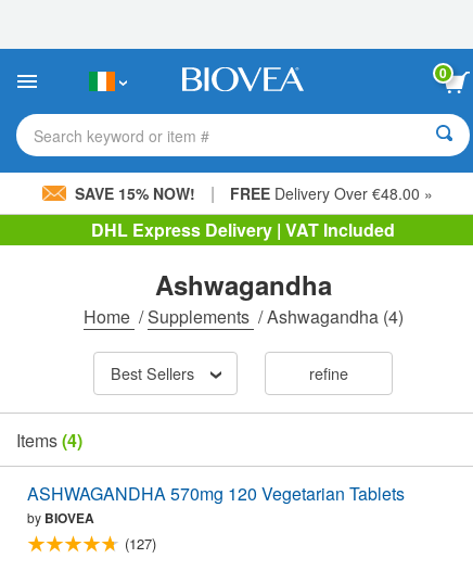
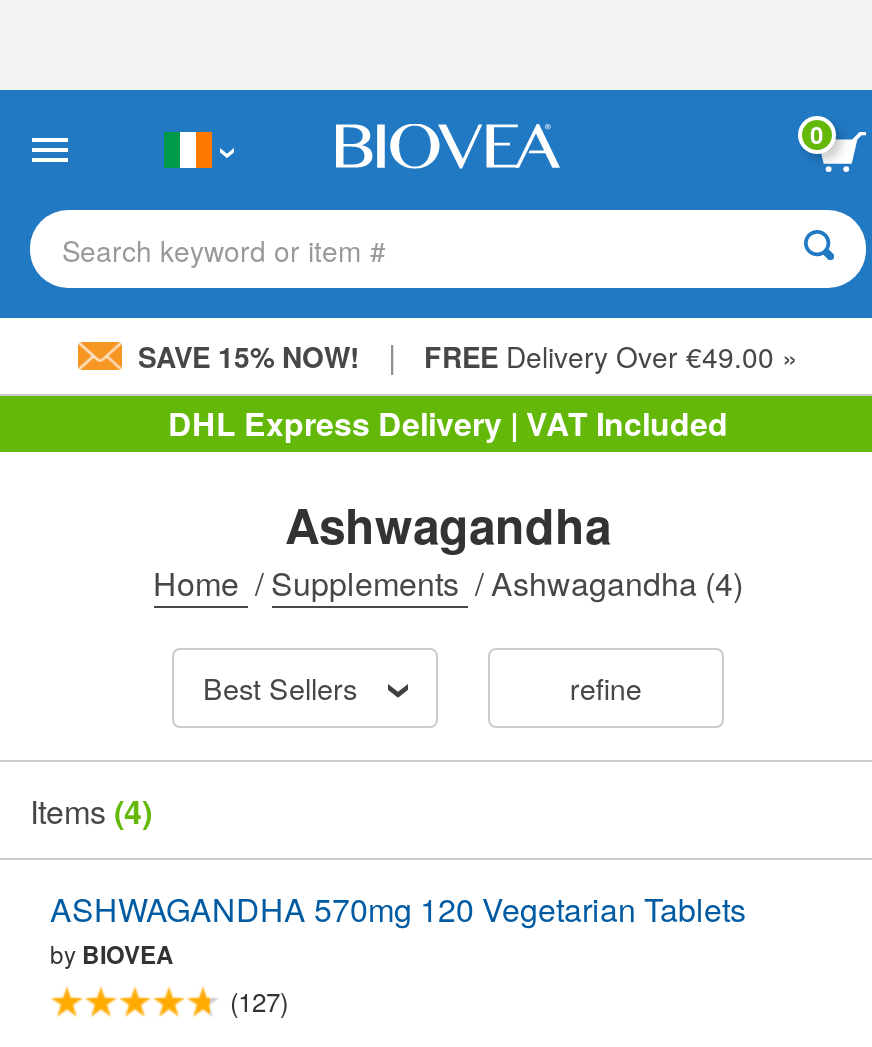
- FREE Delivery Over €48.00 »
+ FREE Delivery Over €49.00 »
